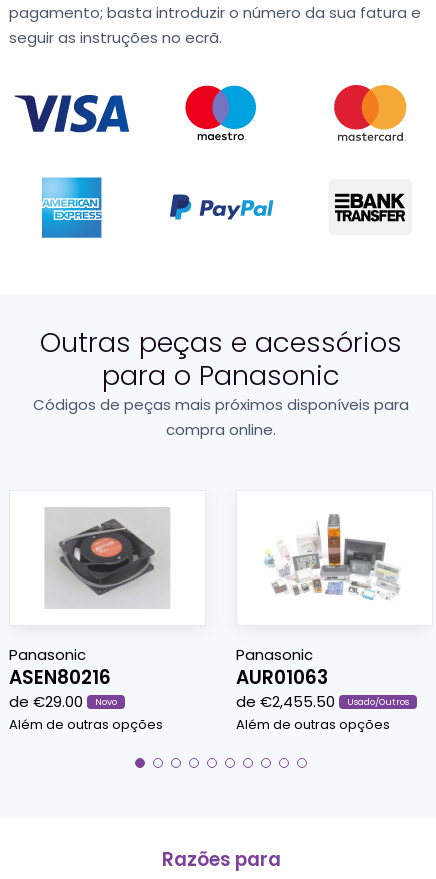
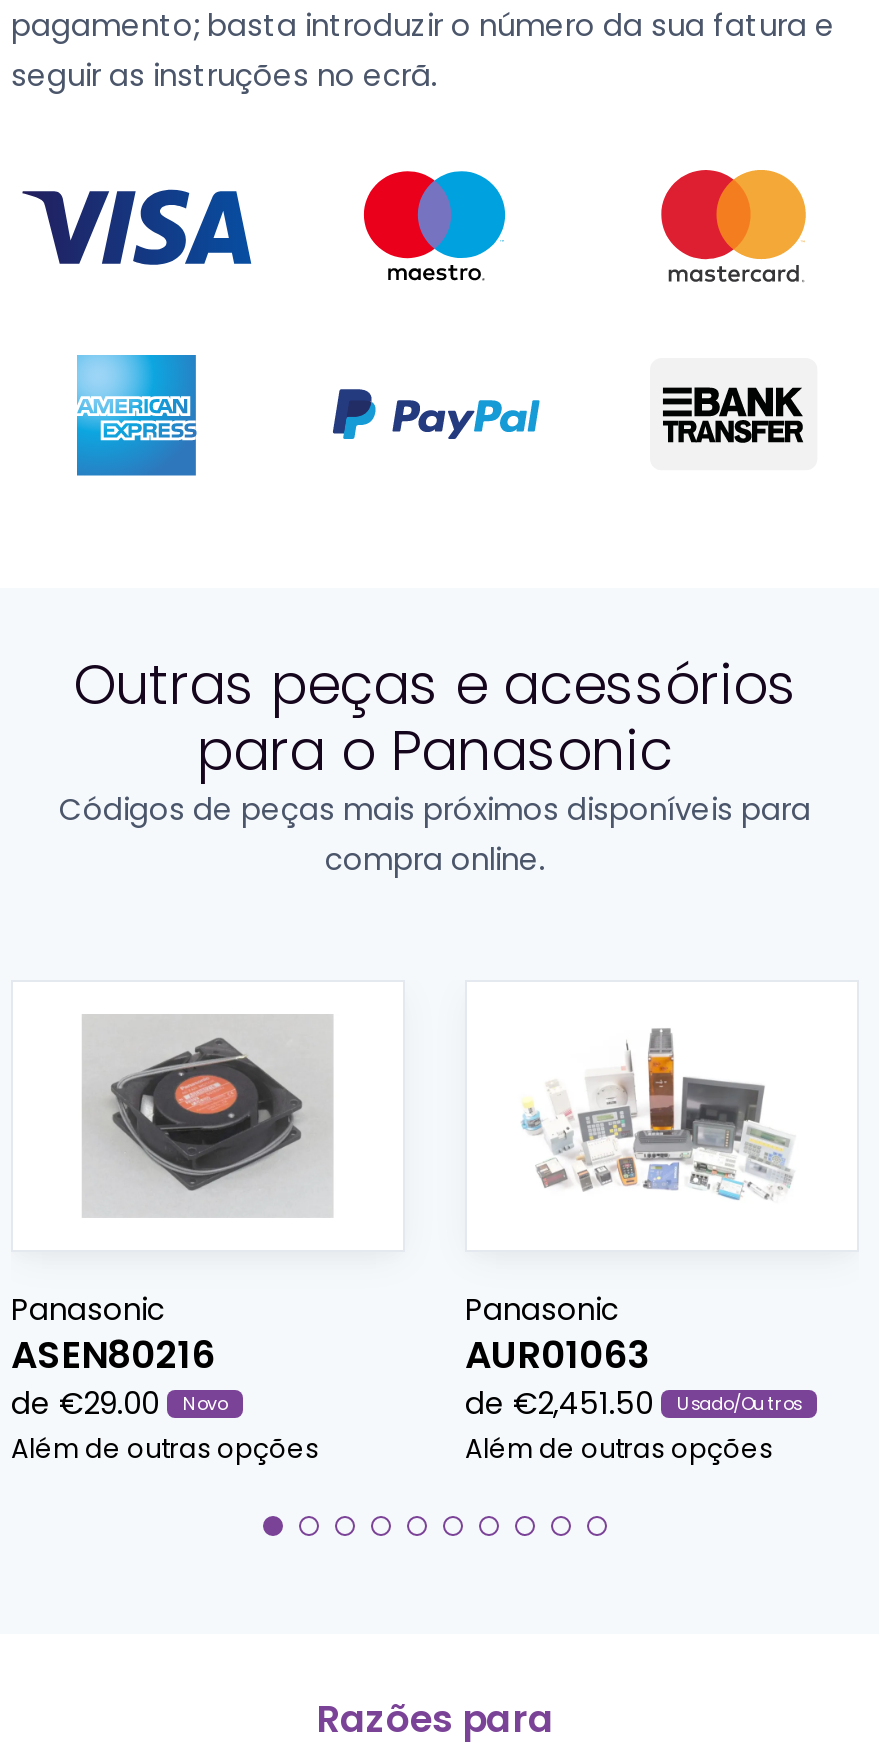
- de €2,455.50 Usado/Outros
+ de €2,451.50 Usado/Outros
